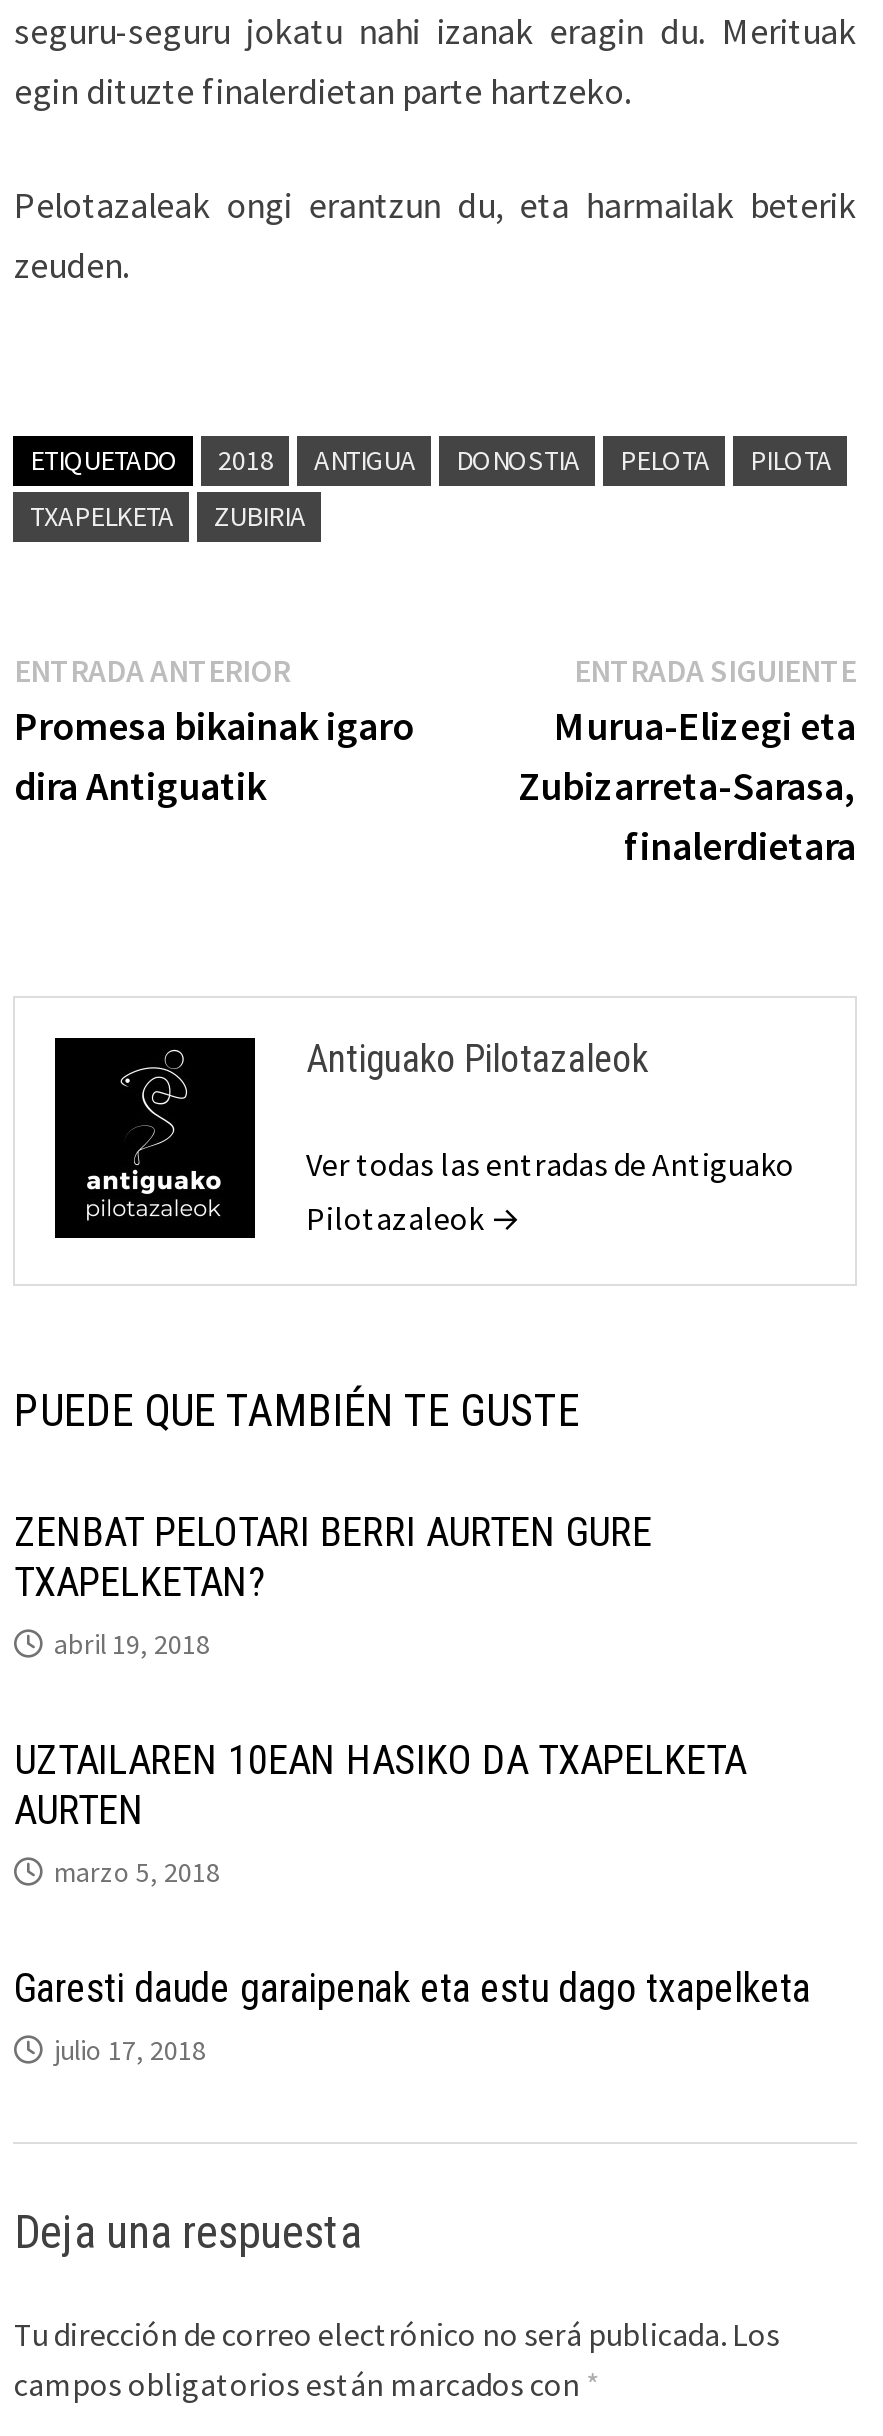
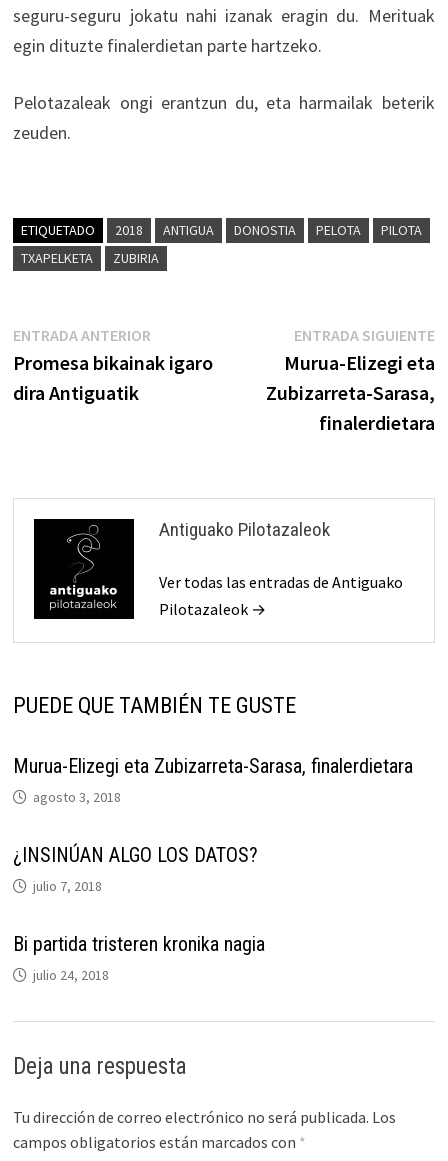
- ZENBAT PELOTARI BERRI AURTEN GURE
- TXAPELKETAN?
- abril 19, 2018
+ Murua-Elizegi eta Zubizarreta-Sarasa, finalerdietara
+ agosto 3, 2018

- UZTAILAREN 10EAN HASIKO DA TXAPELKETA
- AURTEN
- marzo 5, 2018
+ ¿INSINÚAN ALGO LOS DATOS?
+ julio 7, 2018

- Garesti daude garaipenak eta estu dago txapelketa
- julio 17, 2018
+ Bi partida tristeren kronika nagia
+ julio 24, 2018
